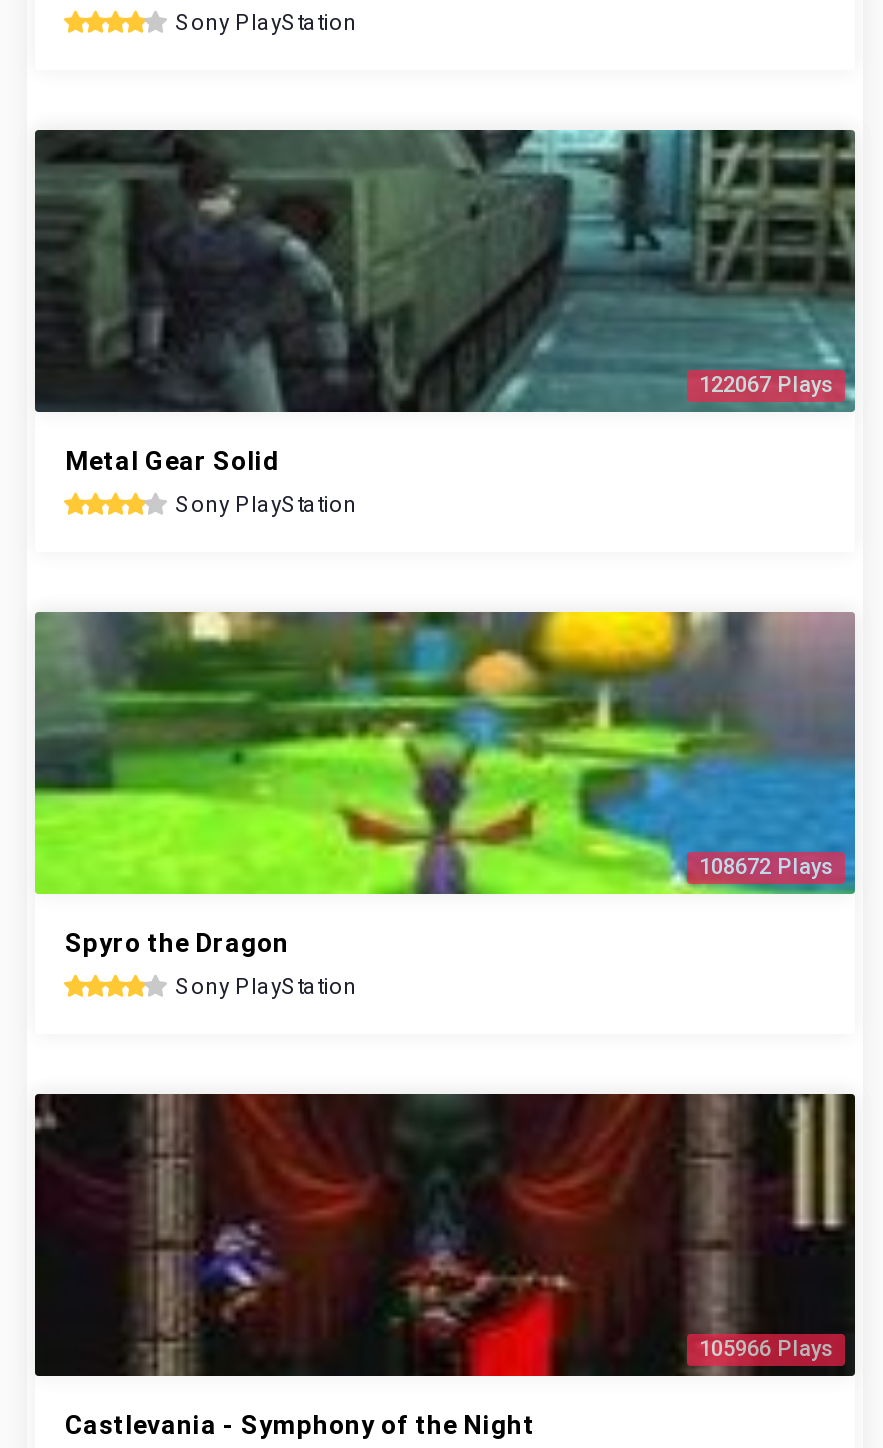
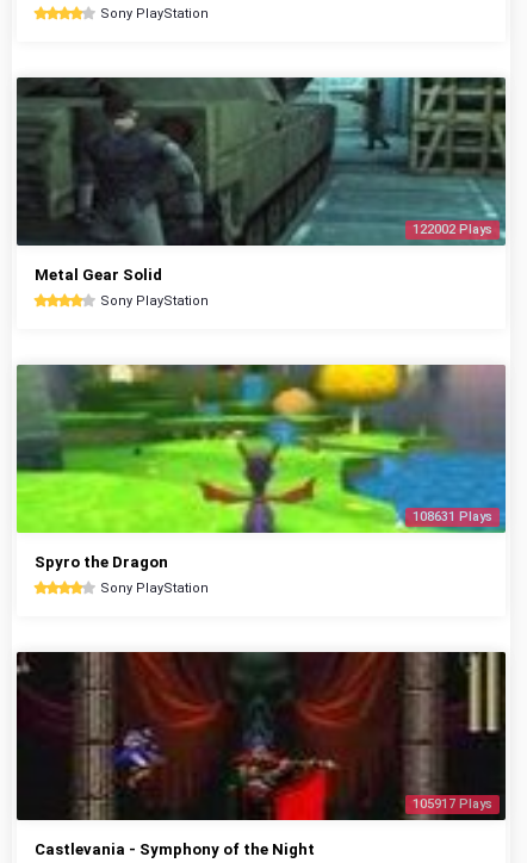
- 122067 Plays
+ 122002 Plays

- 108672 Plays
+ 108631 Plays

- 105966 Plays
+ 105917 Plays
